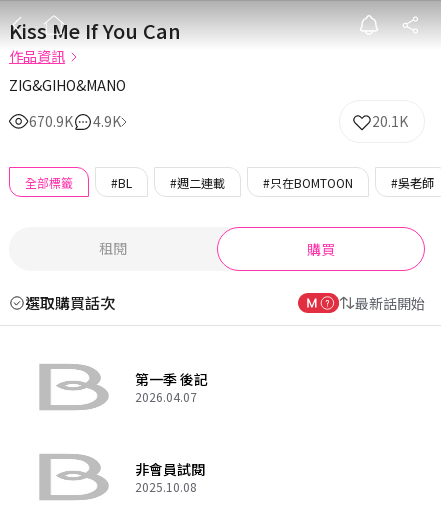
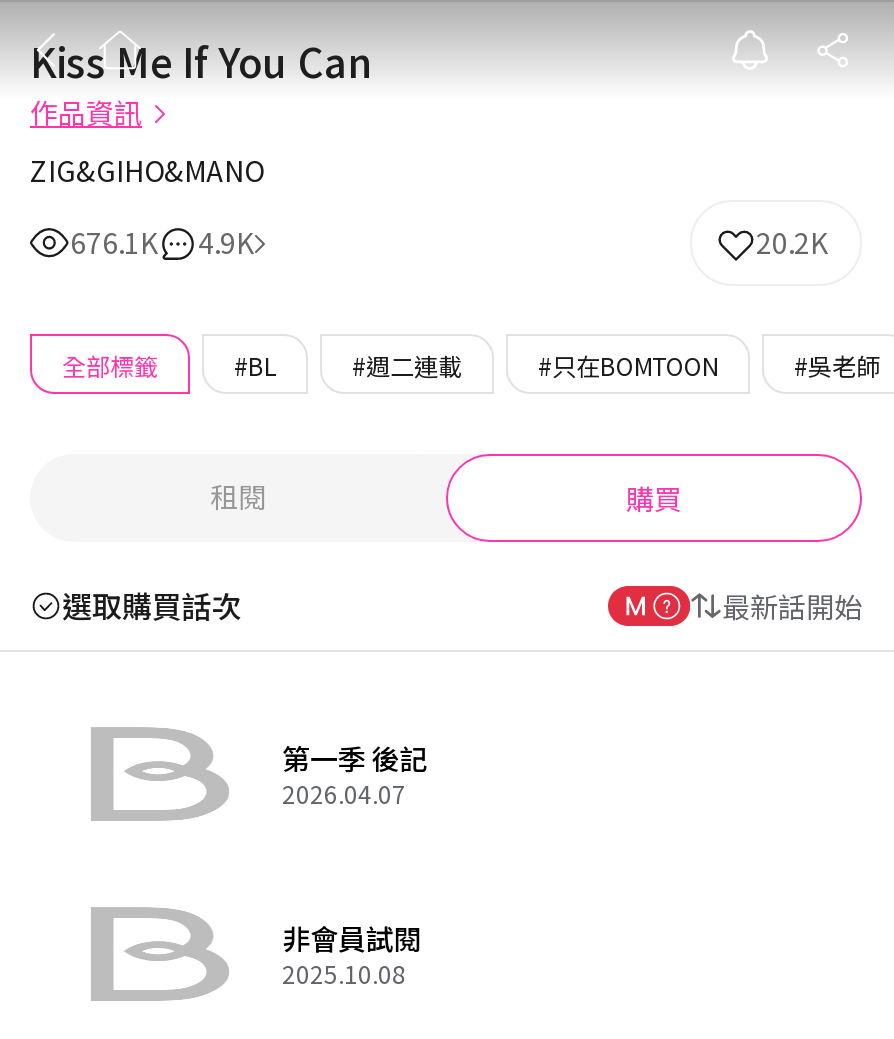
- 670.9K 4.9K
+ 676.1K 4.9K

- 20.1K
+ 20.2K
